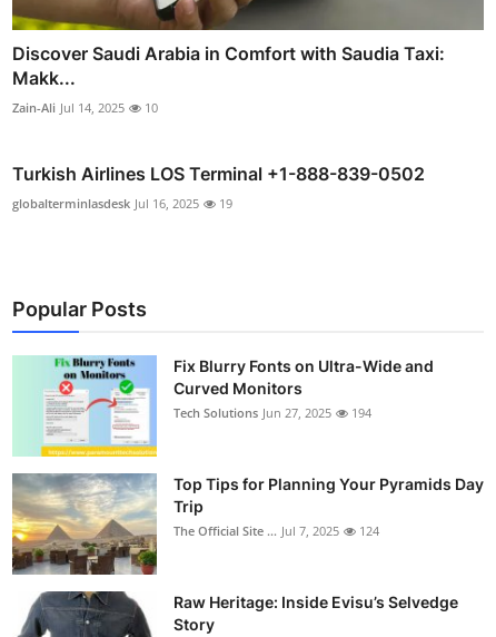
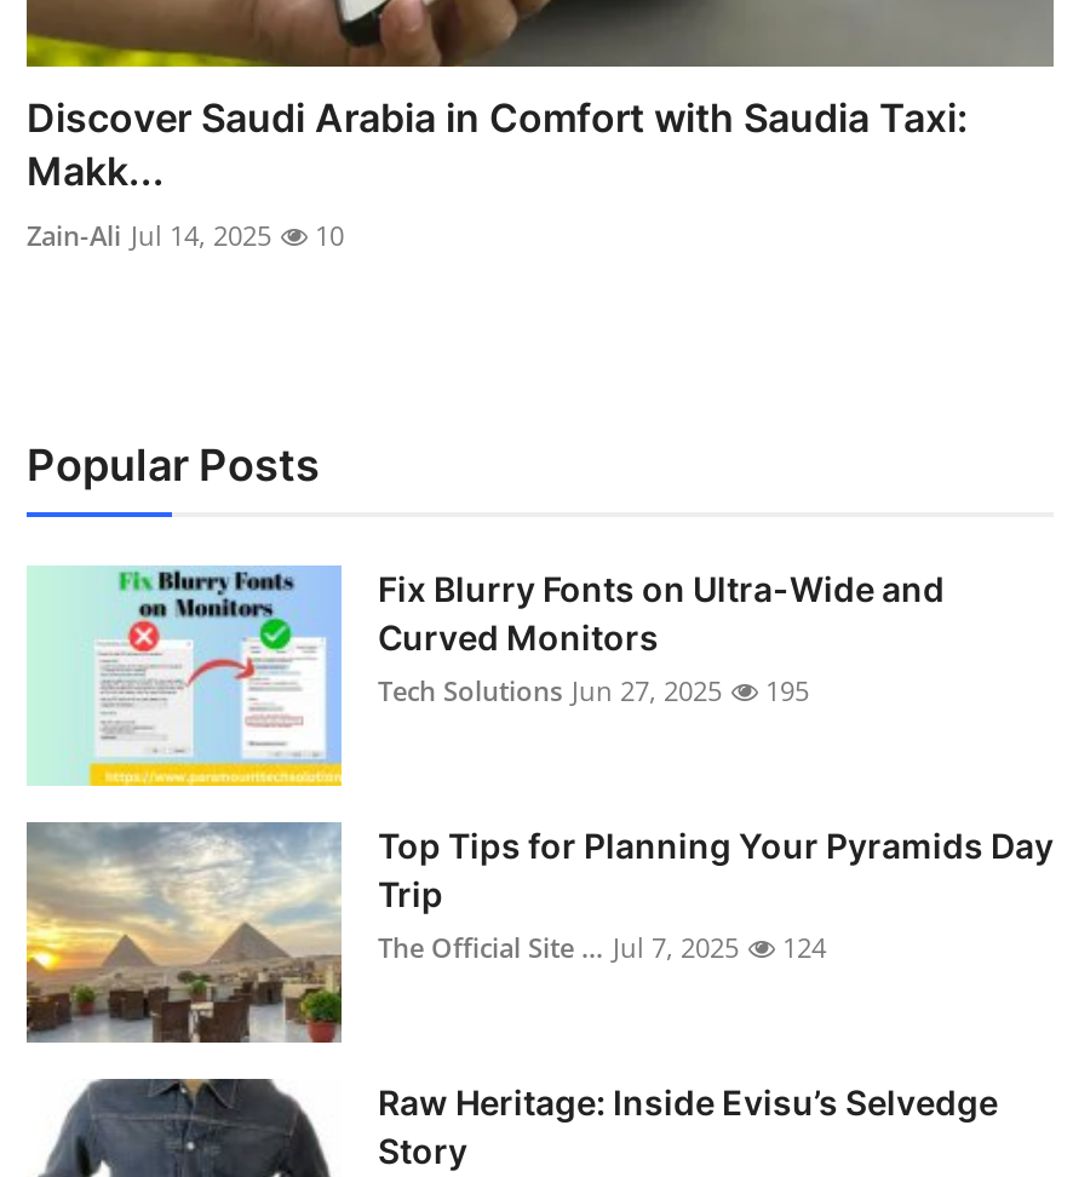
- Turkish Airlines LOS Terminal +1-888-839-0502
- globalterminlasdesk Jul 16, 2025
- 19

- Tech Solutions Jun 27, 2025 194
+ Tech Solutions Jun 27, 2025 195
